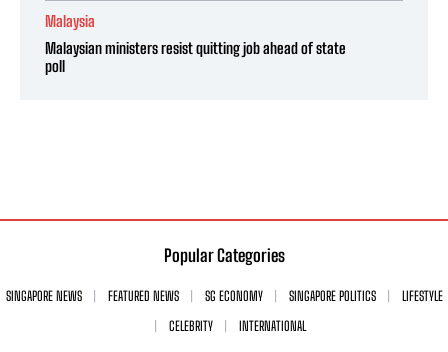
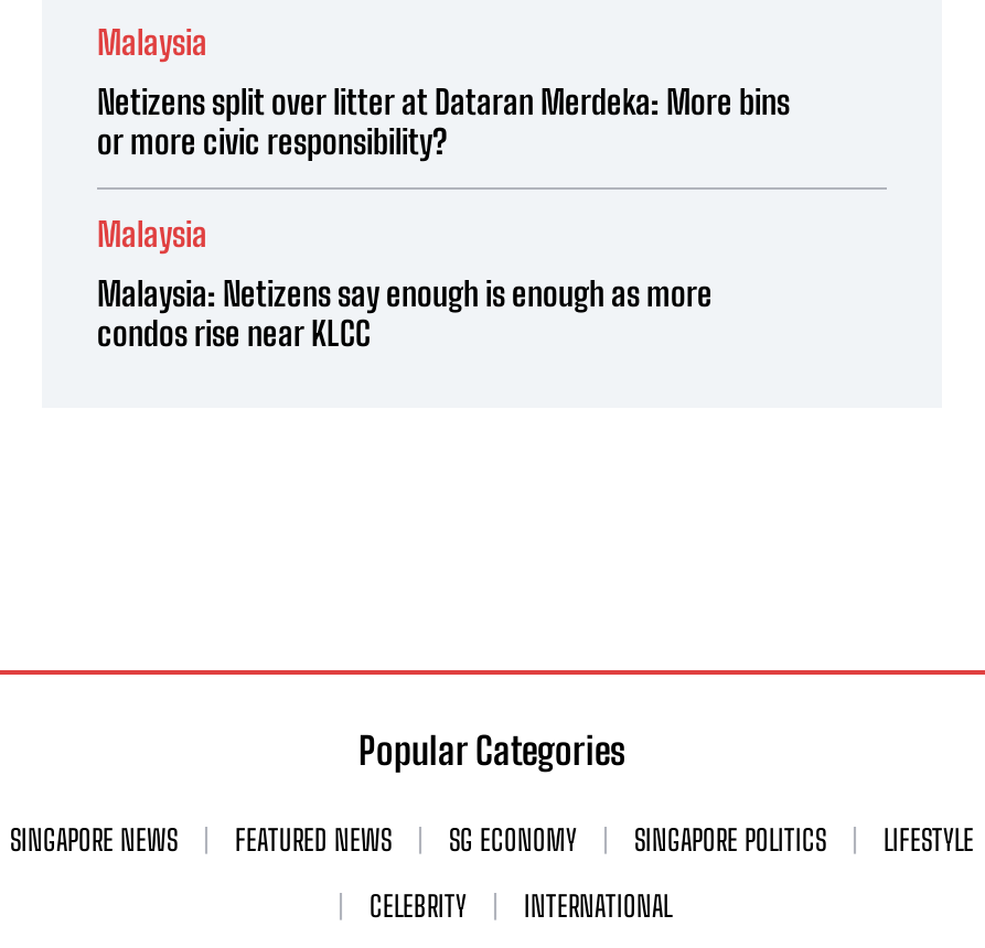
- Malaysian ministers resist quitting job ahead of state
- poll
+ Netizens split over litter at Dataran Merdeka: More bins
+ or more civic responsibility?
+ Malaysia
+ Malaysia: Netizens say enough is enough as more
+ condos rise near KLCC
